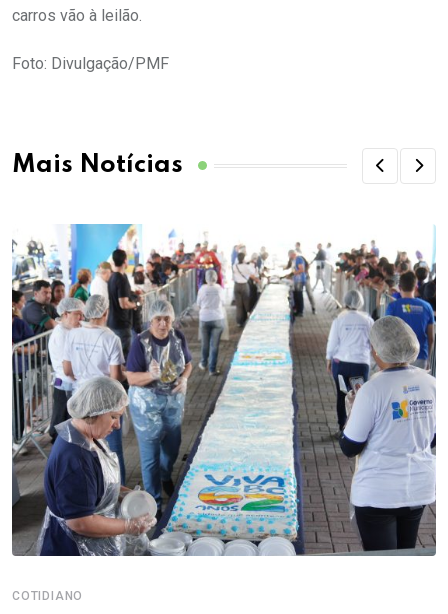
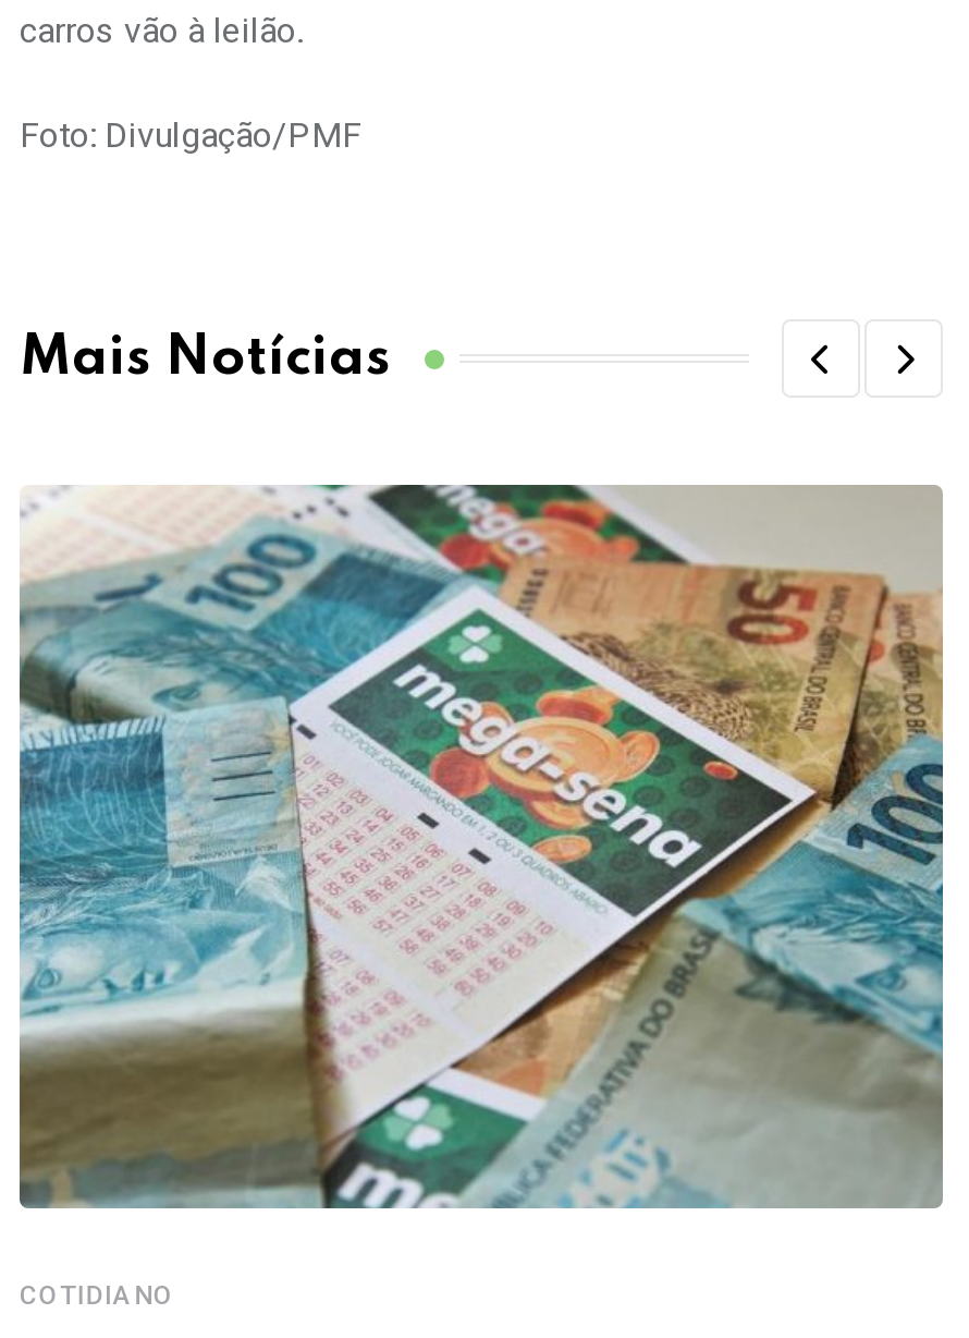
- [image]
+ [image]
